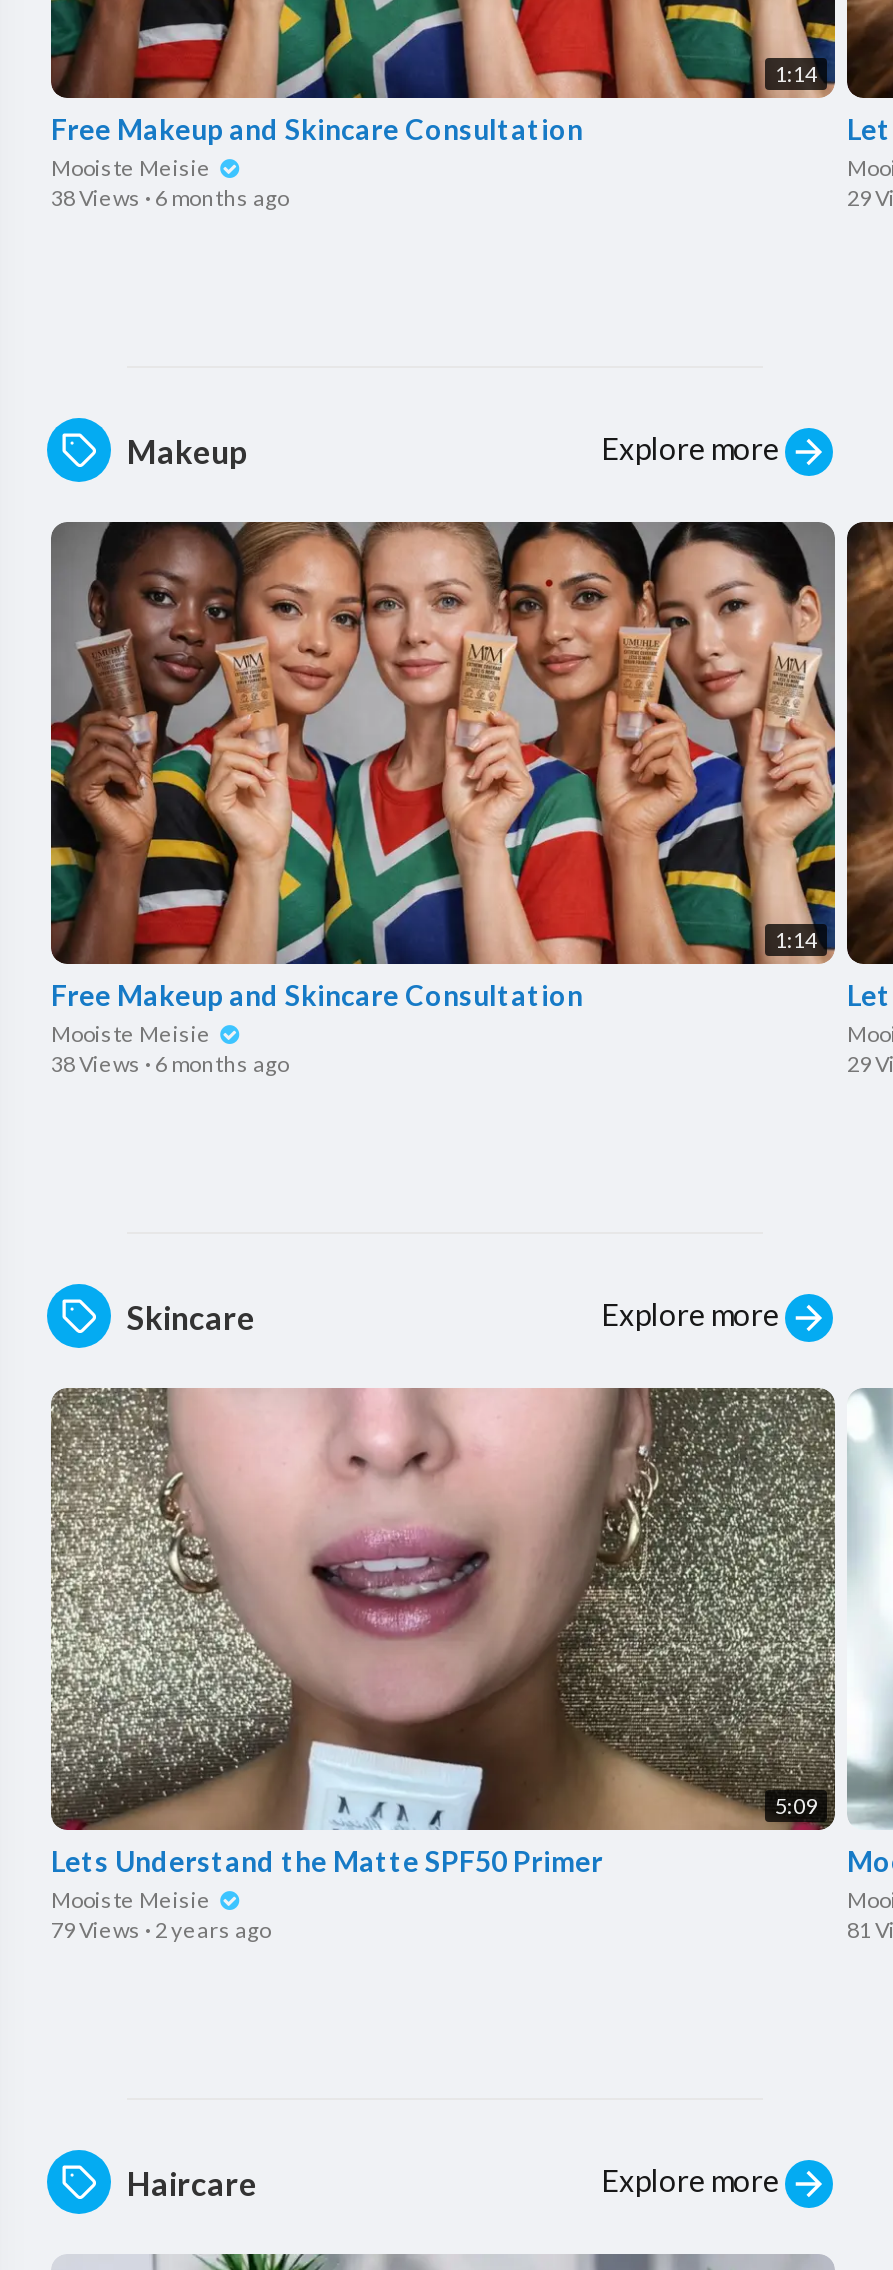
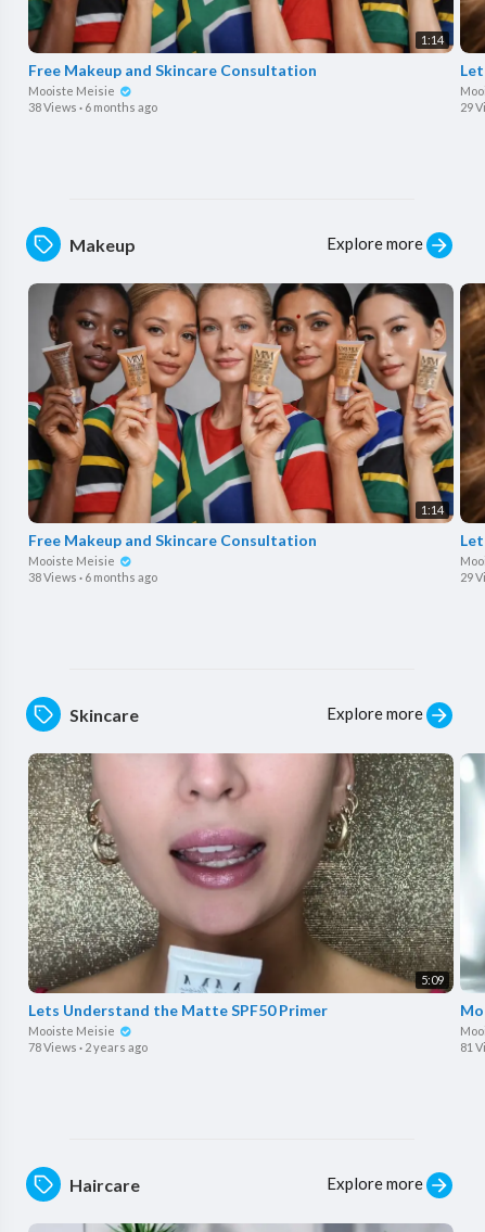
- 79 Views · 2 years ago
+ 78 Views · 2 years ago
